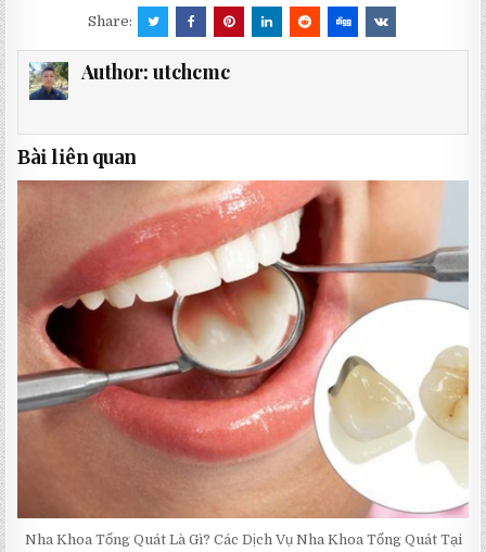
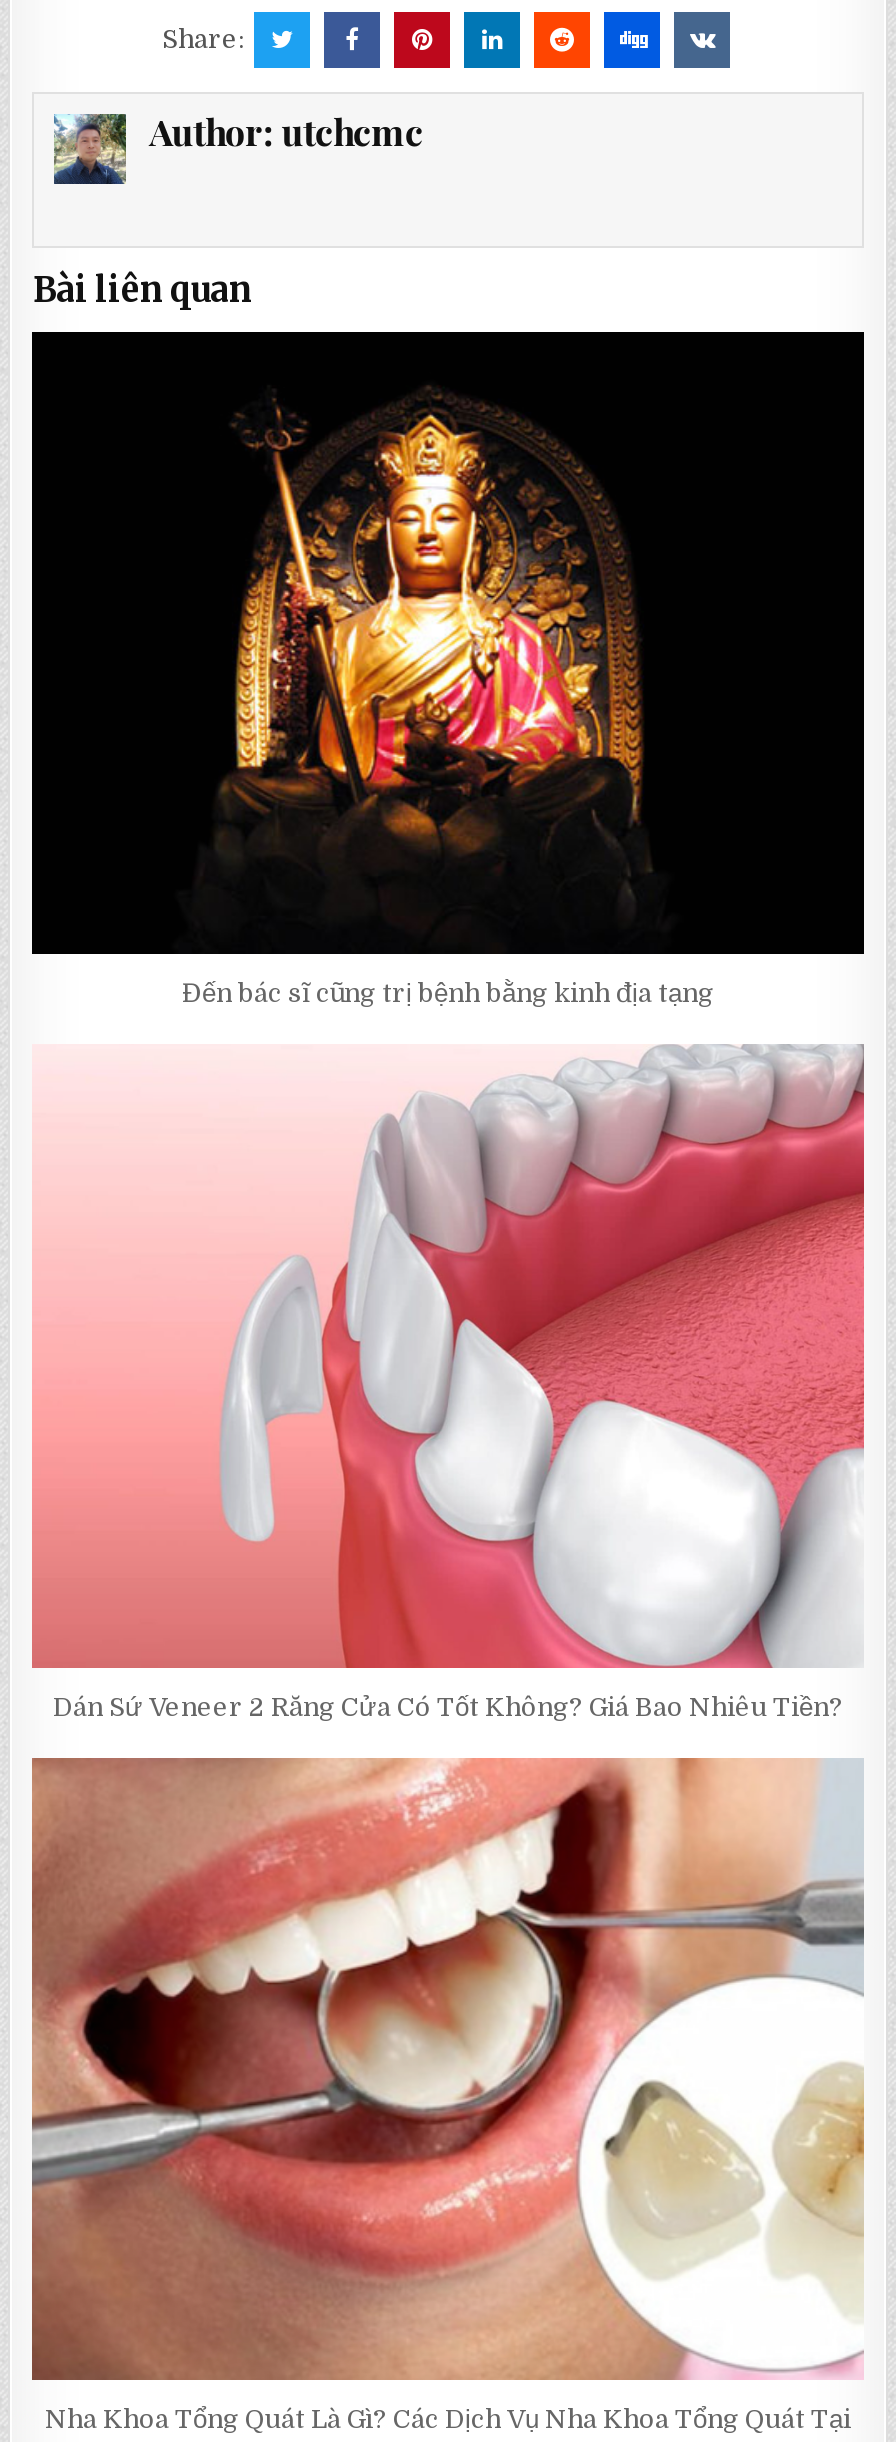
+ [image]
+ Đến bác sĩ cũng trị bệnh bằng kinh địa tạng

+ [image]
+ Dán Sứ Veneer 2 Răng Cửa Có Tốt Không? Giá Bao Nhiêu Tiền?
